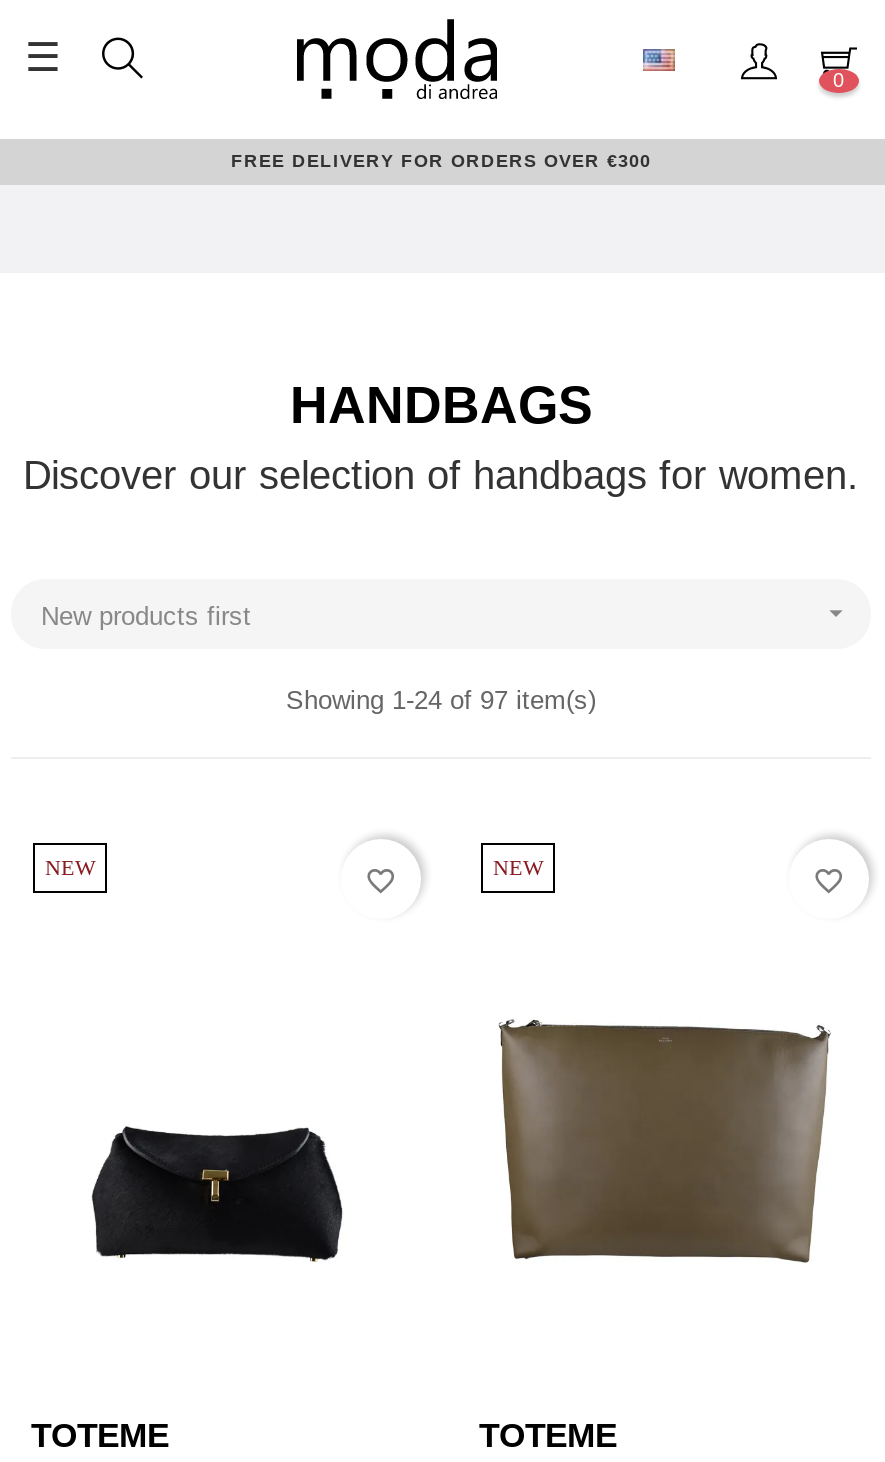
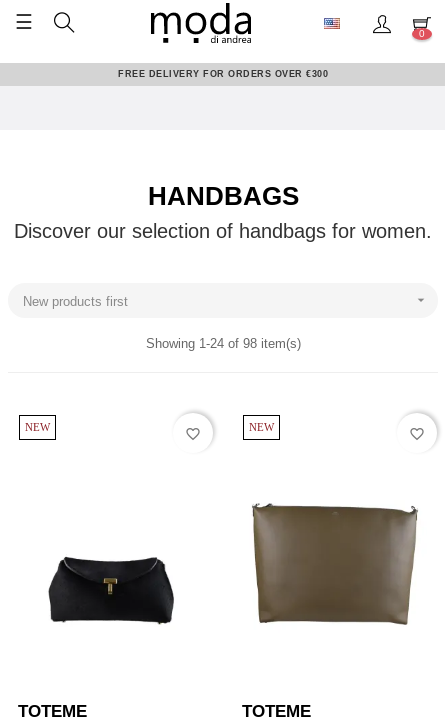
- Showing 1-24 of 97 item(s)
+ Showing 1-24 of 98 item(s)
